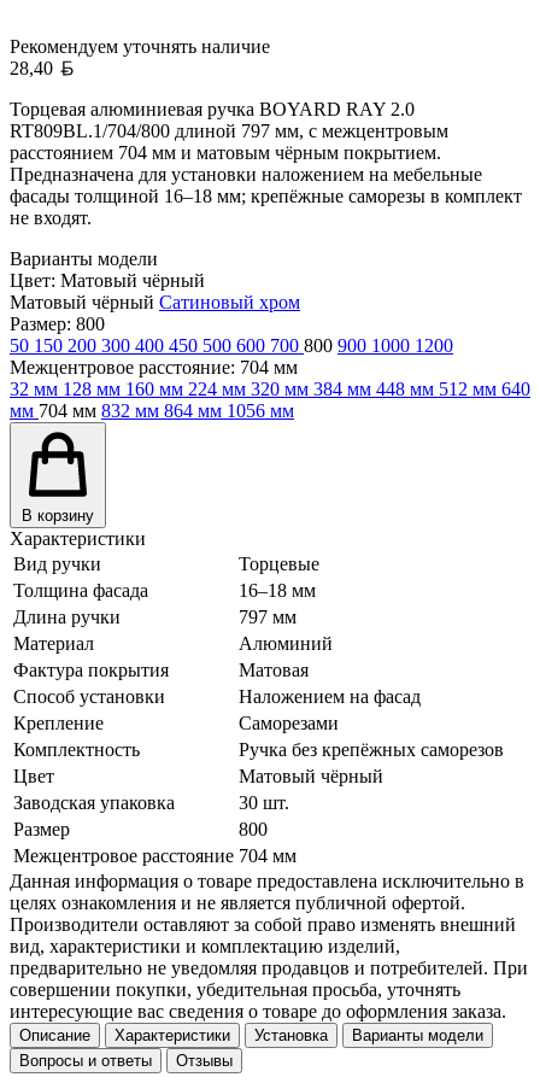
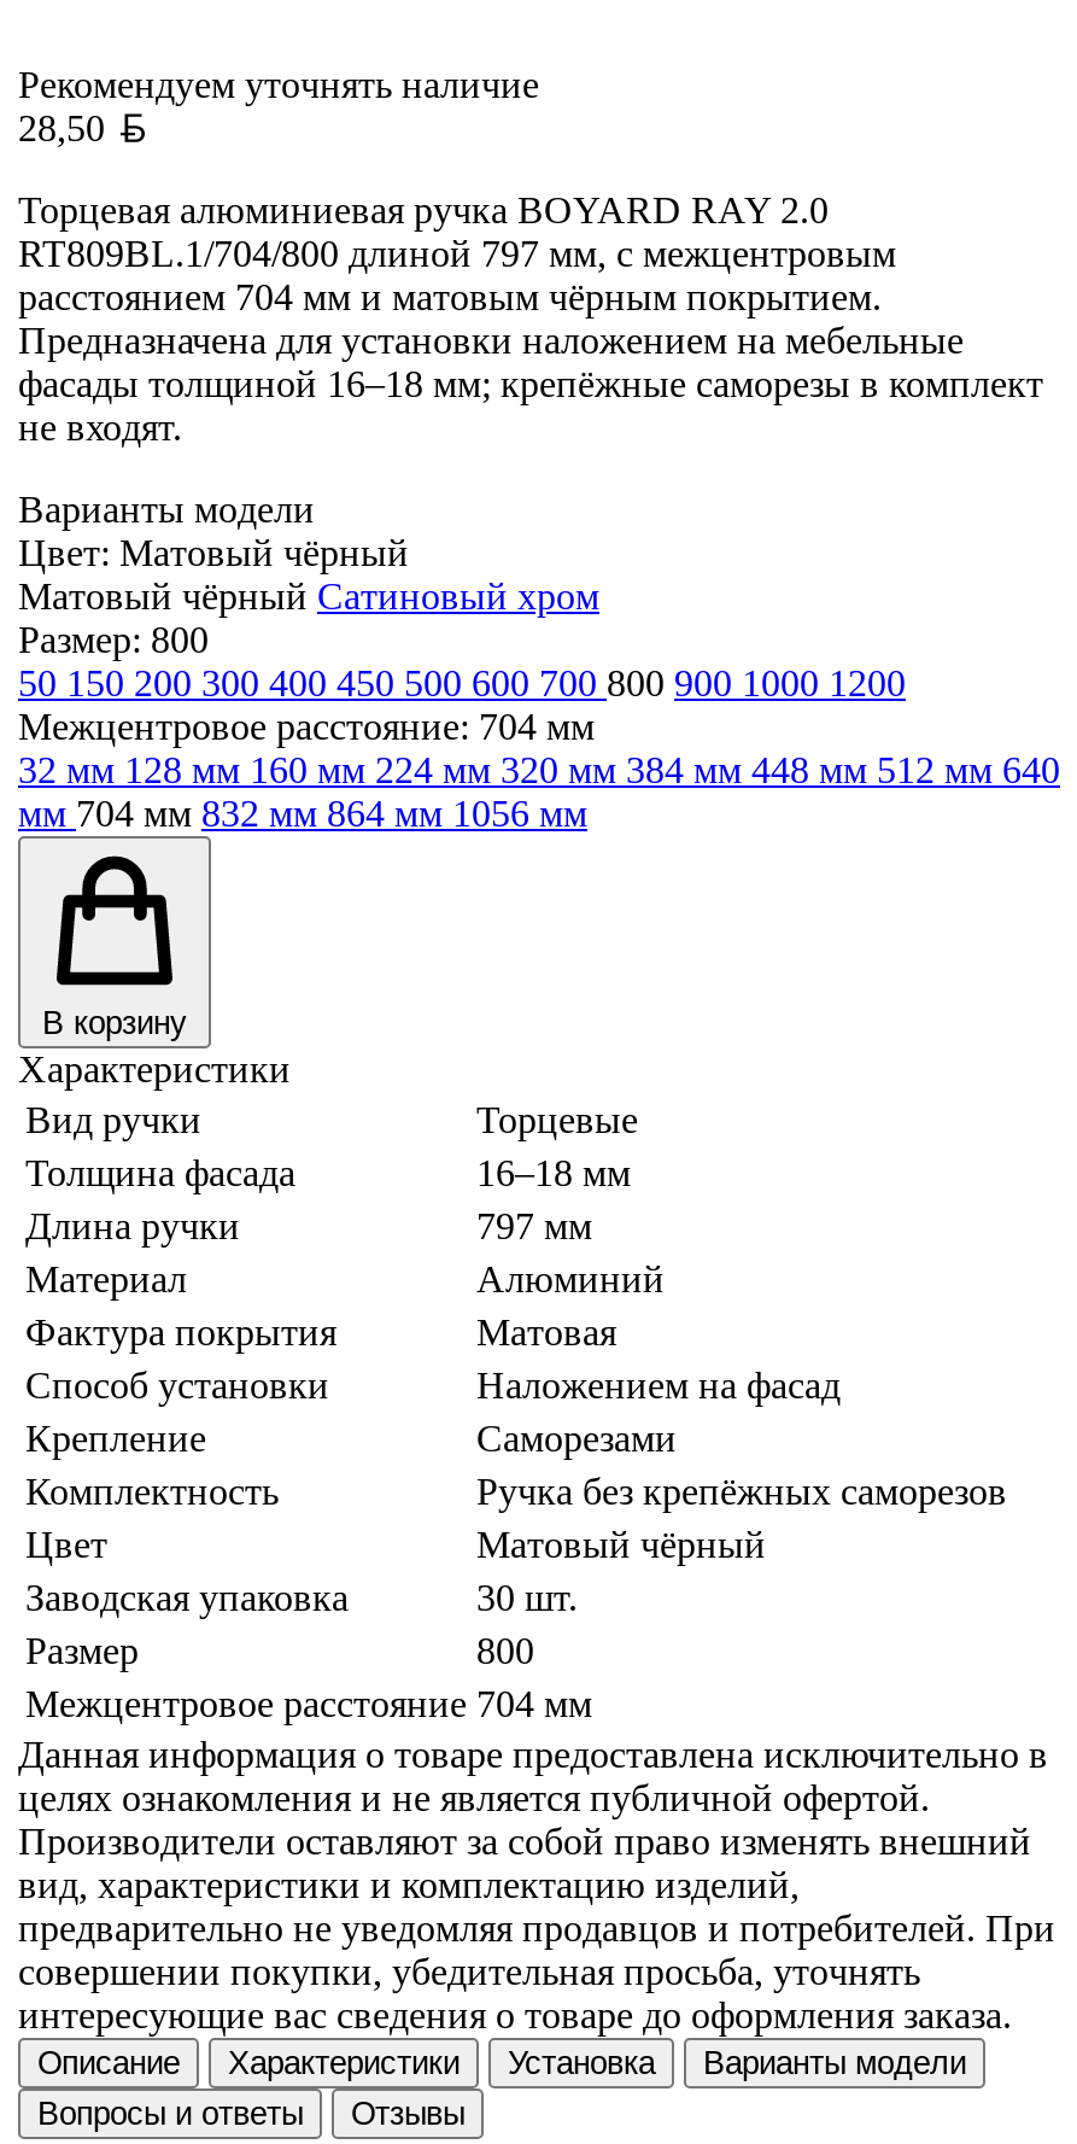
- 28,40
+ 28,50
